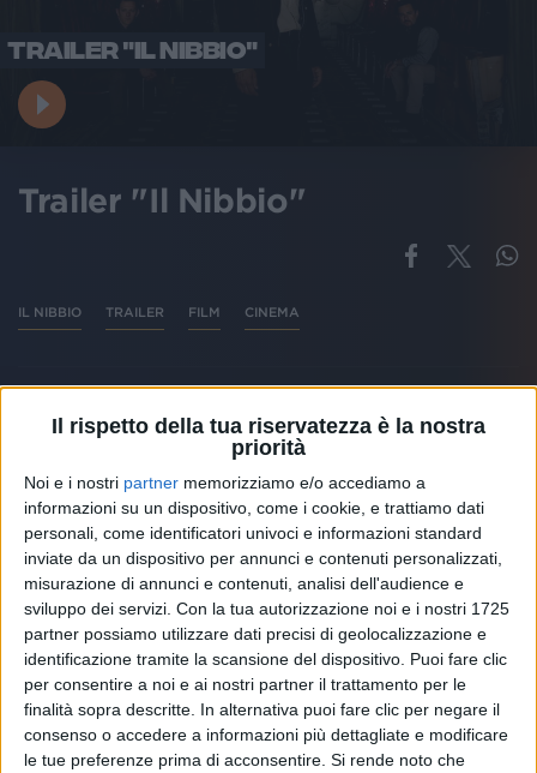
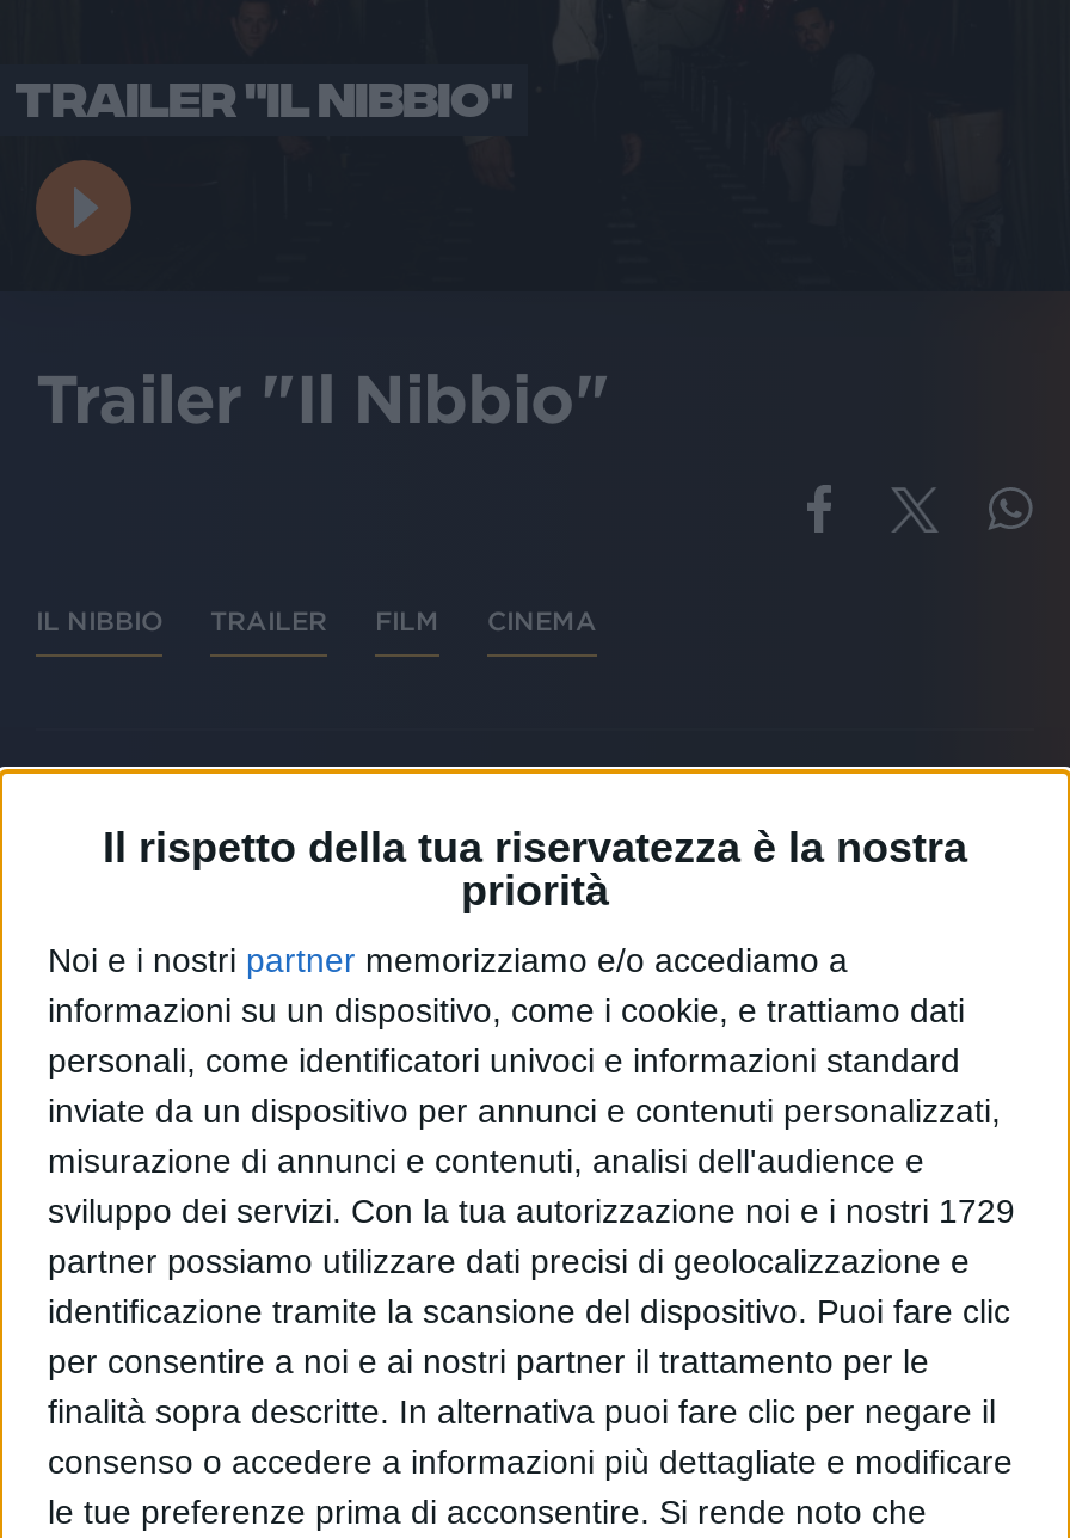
- sviluppo dei servizi. Con la tua autorizzazione noi e i nostri 1725
+ sviluppo dei servizi. Con la tua autorizzazione noi e i nostri 1729
